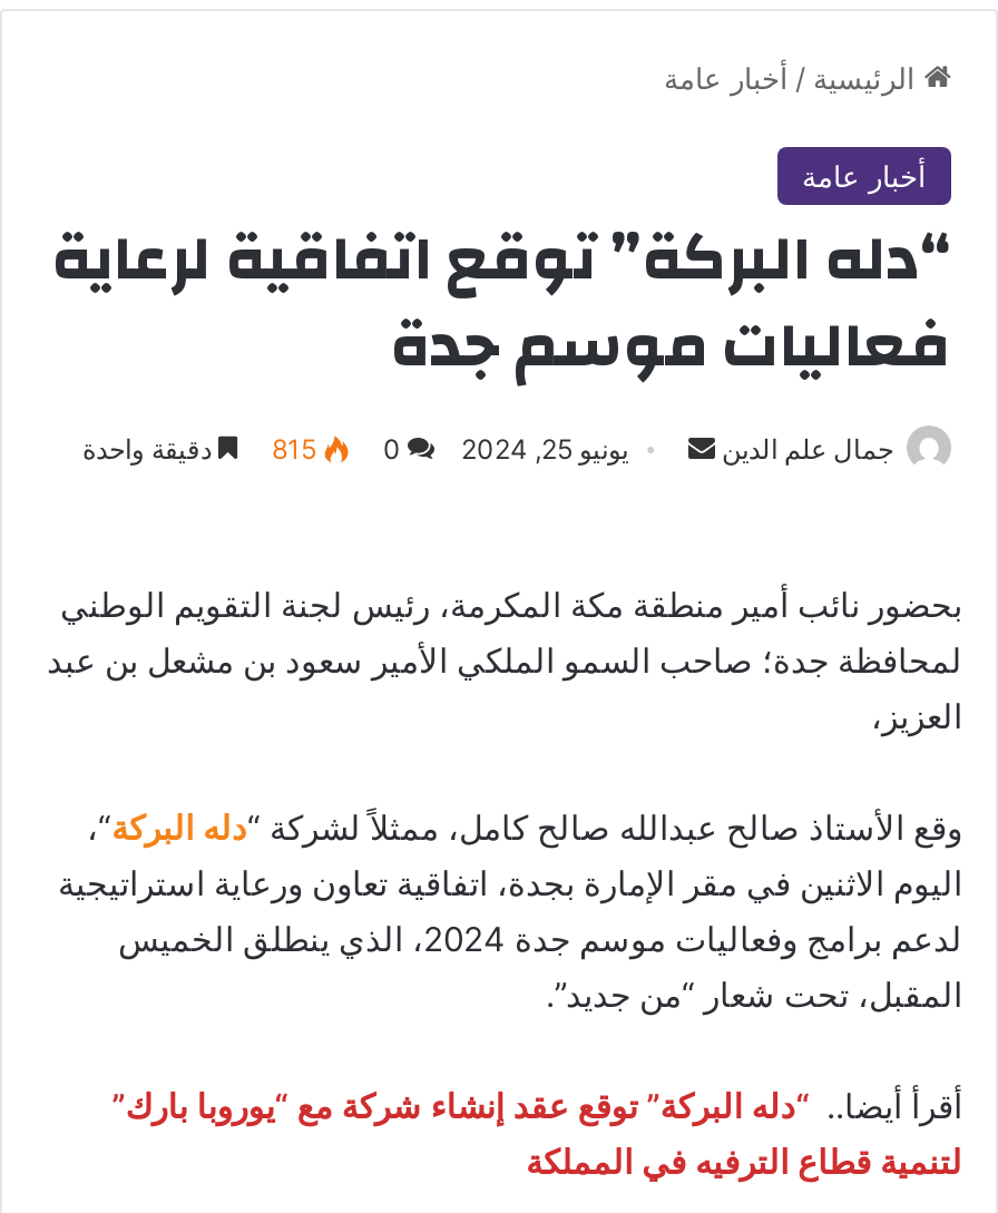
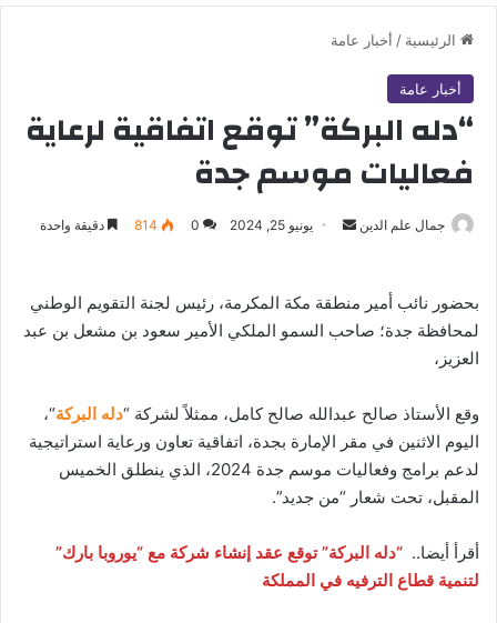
- 0 815 دقيقة واحدة
+ 0 814 دقيقة واحدة
